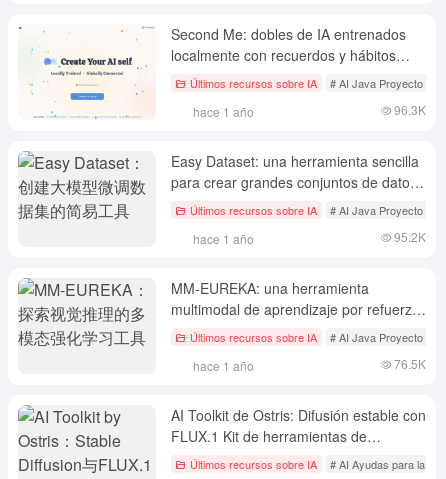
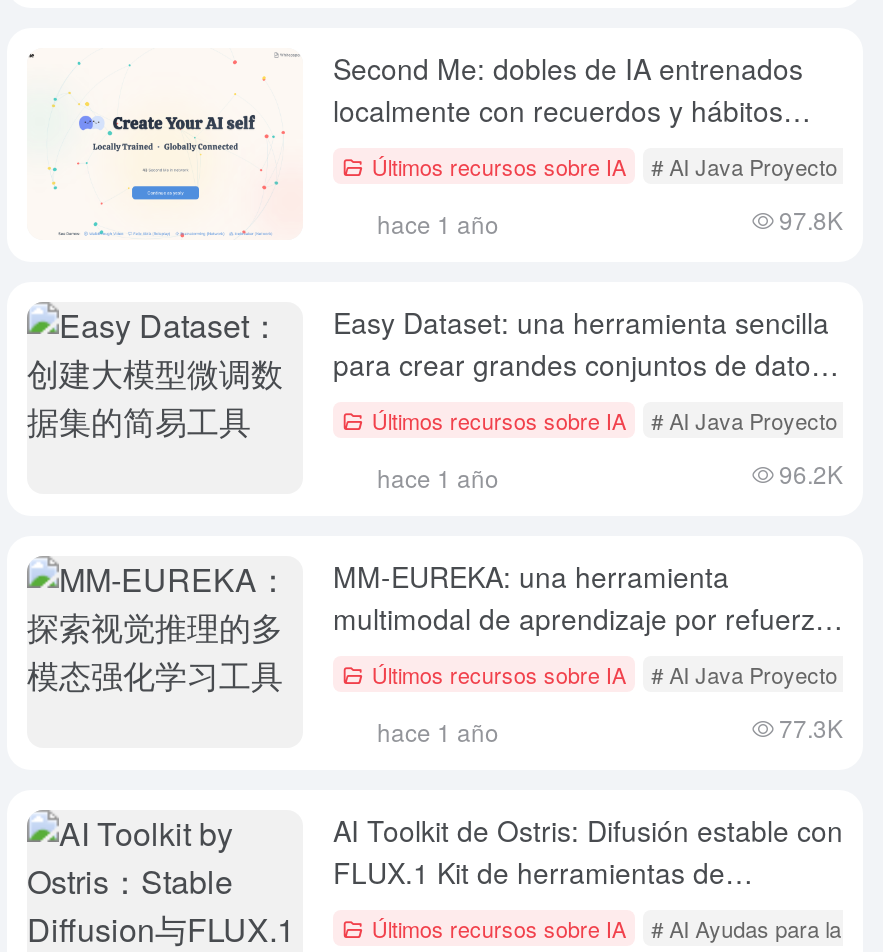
- 96.3K
+ 97.8K

- 95.2K
+ 96.2K

- 76.5K
+ 77.3K
